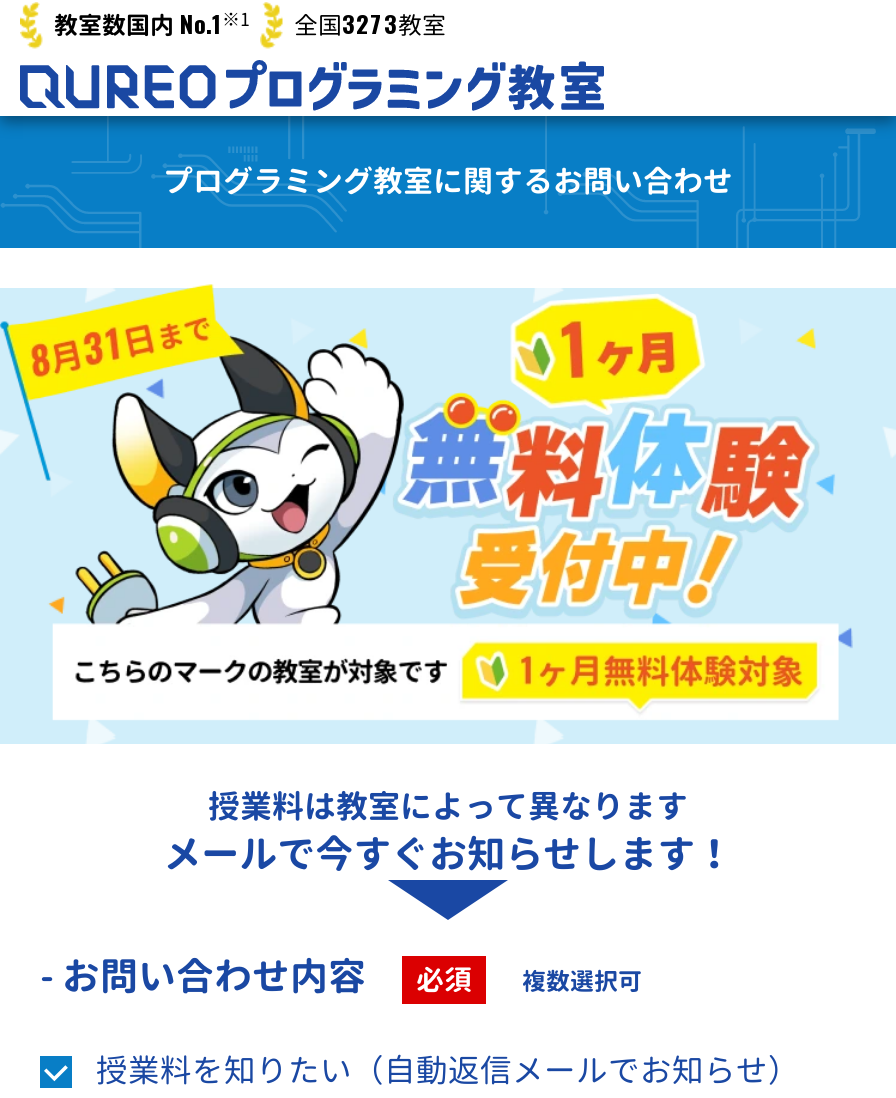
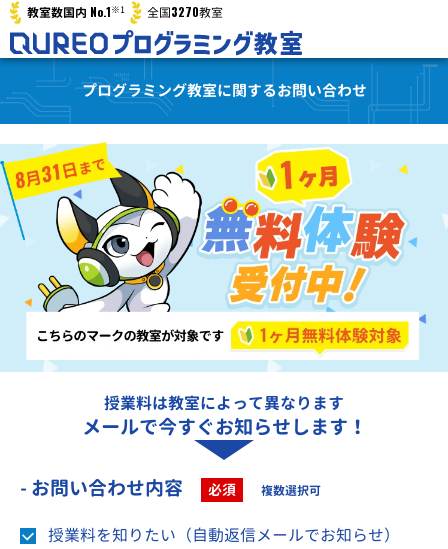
- 教室数国内 No.1※1 全国3273教室
+ 教室数国内 No.1※1 全国3270教室
